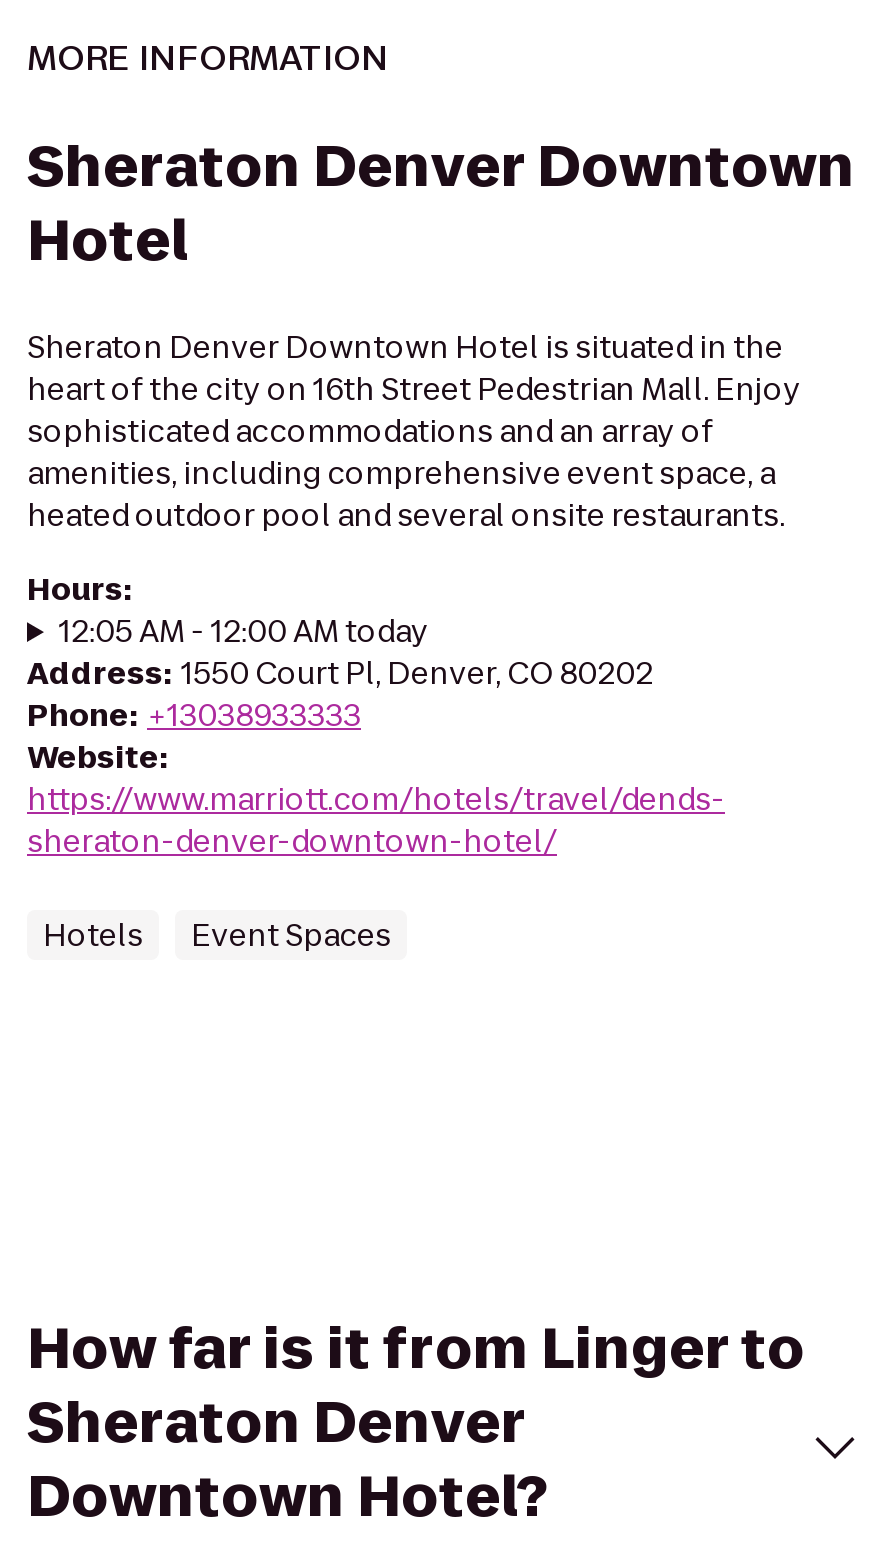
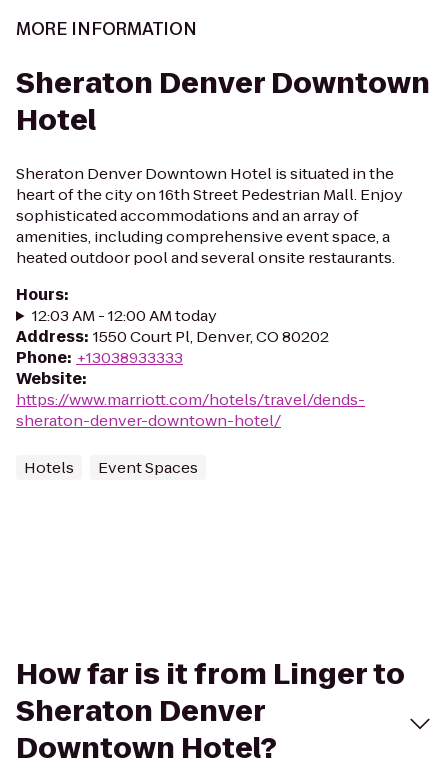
- 12:05 AM - 12:00 AM today
+ 12:03 AM - 12:00 AM today
